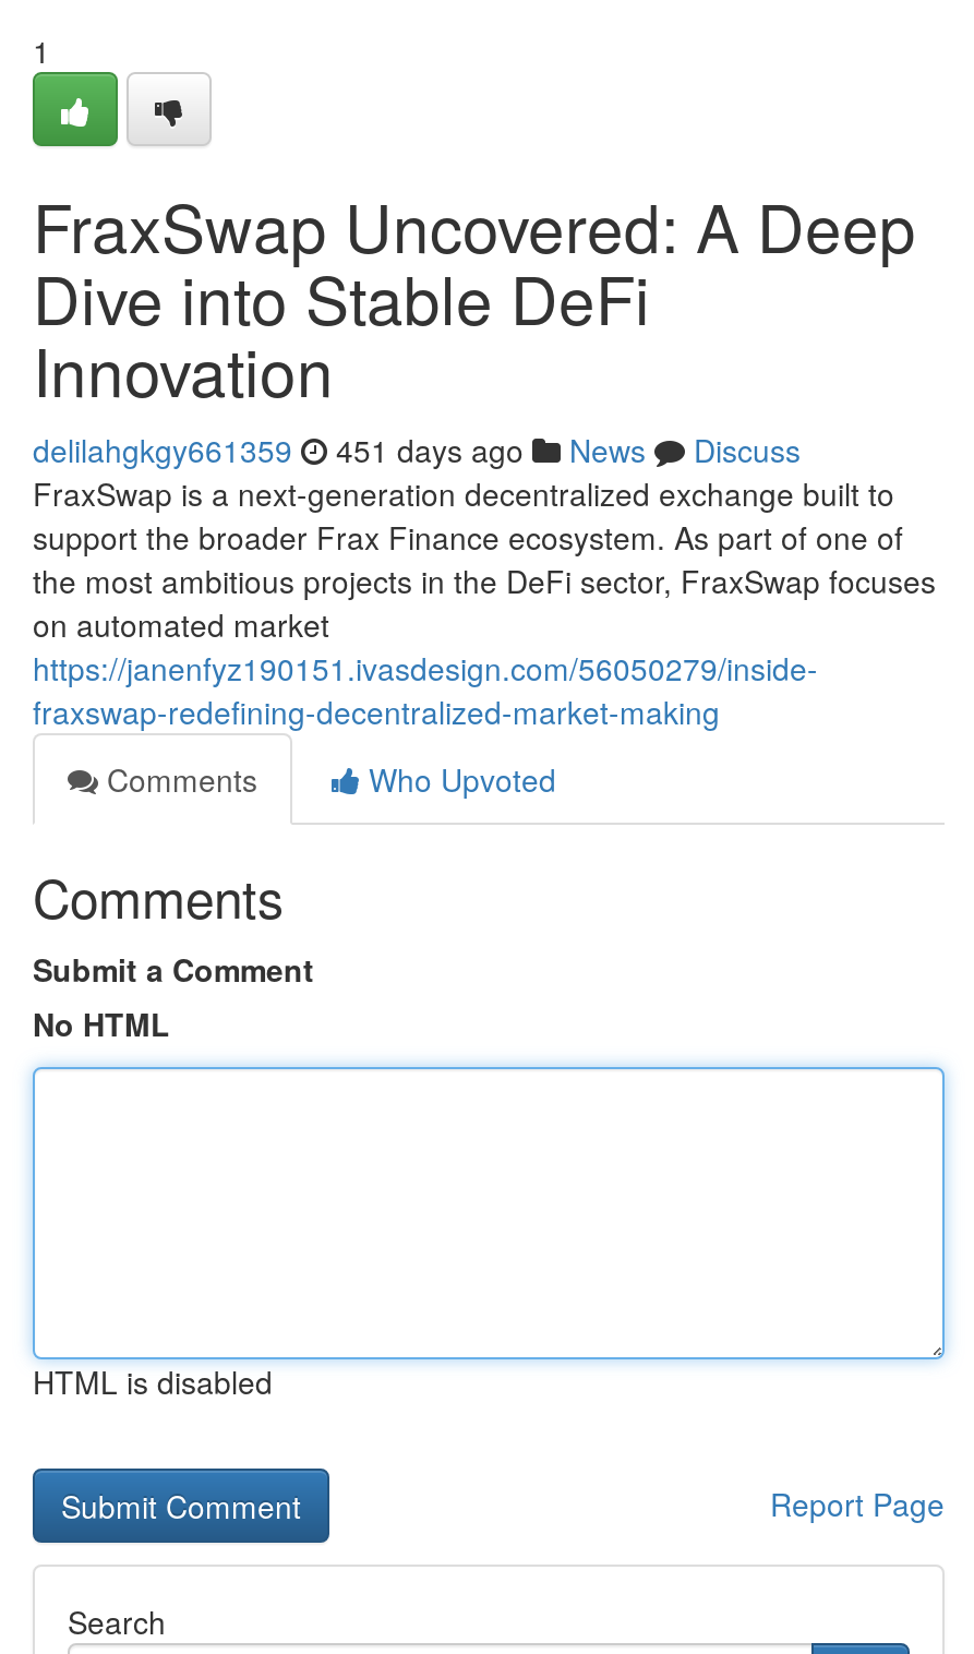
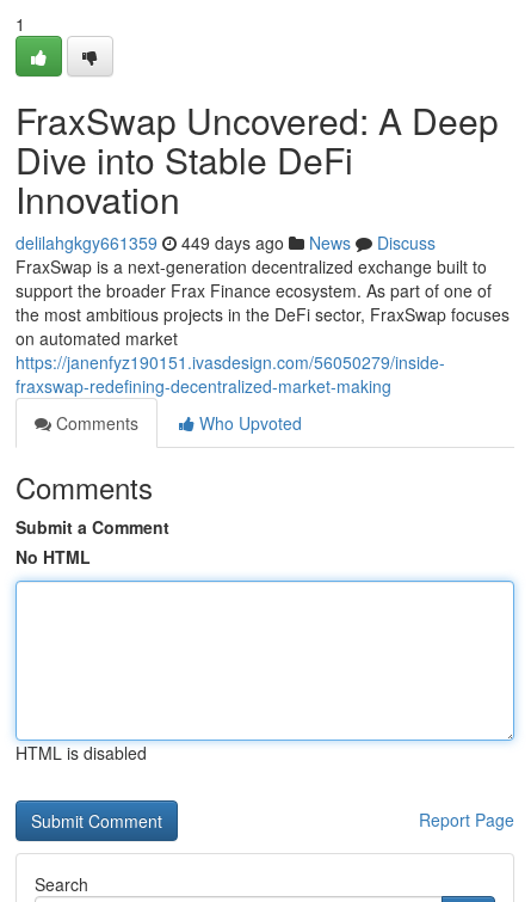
- delilahgkgy661359 451 days ago News Discuss
+ delilahgkgy661359 449 days ago News Discuss
